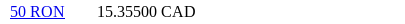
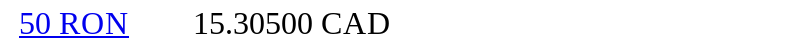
- 50 RON 15.35500 CAD
+ 50 RON 15.30500 CAD
